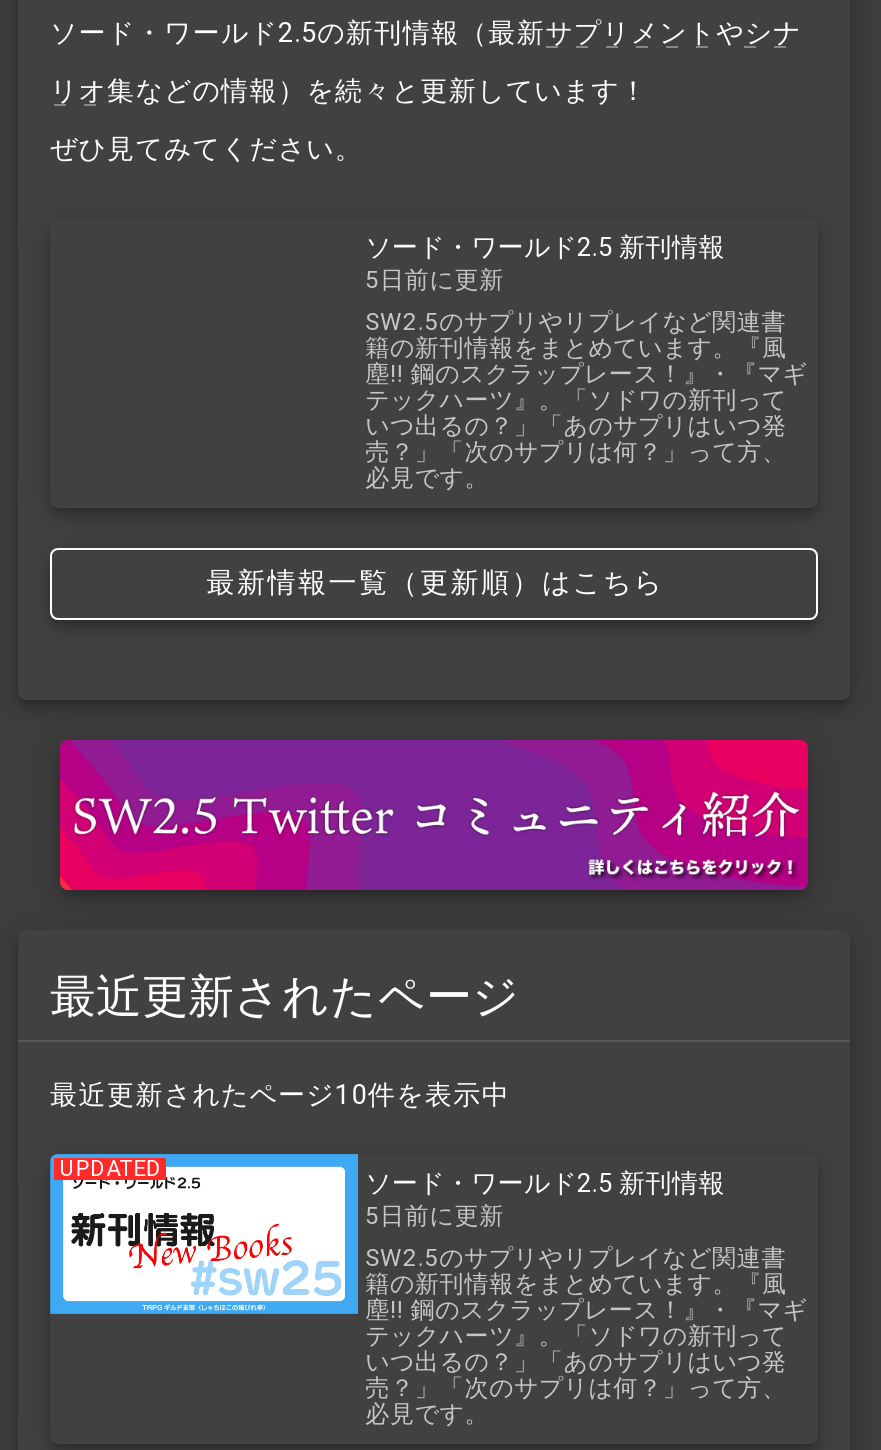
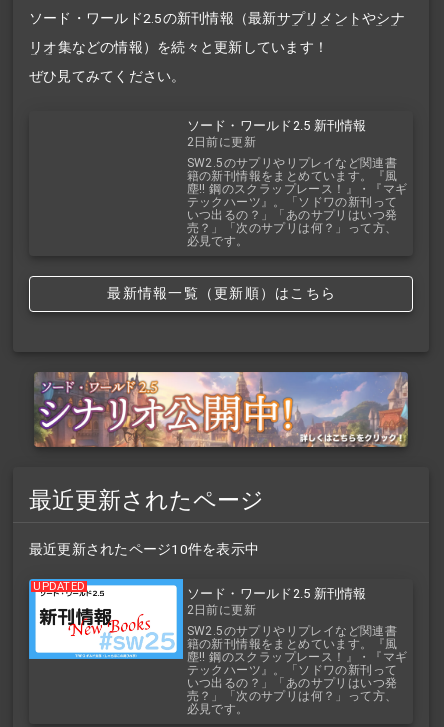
- 5日前に更新
+ 2日前に更新

- [image]
+ [image]

- 5日前に更新
+ 2日前に更新
